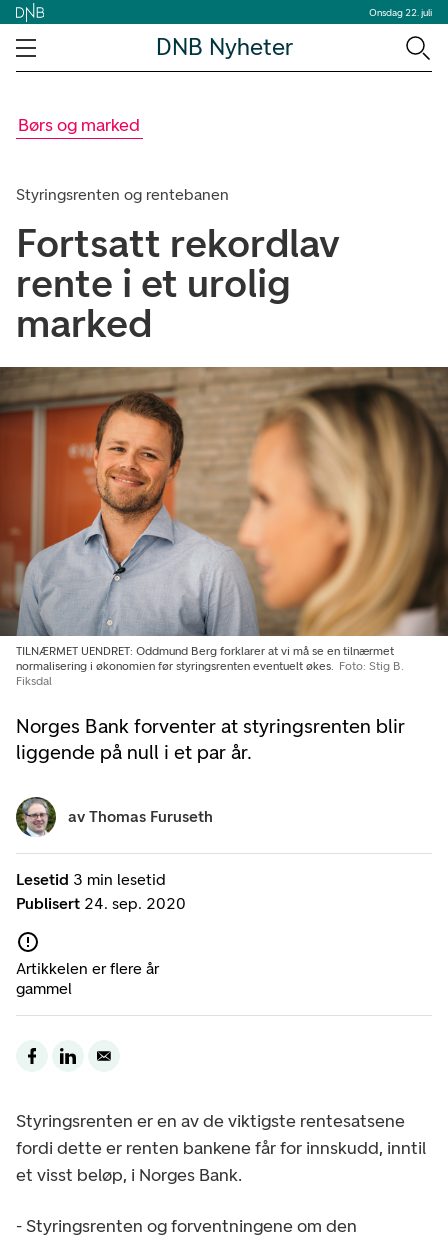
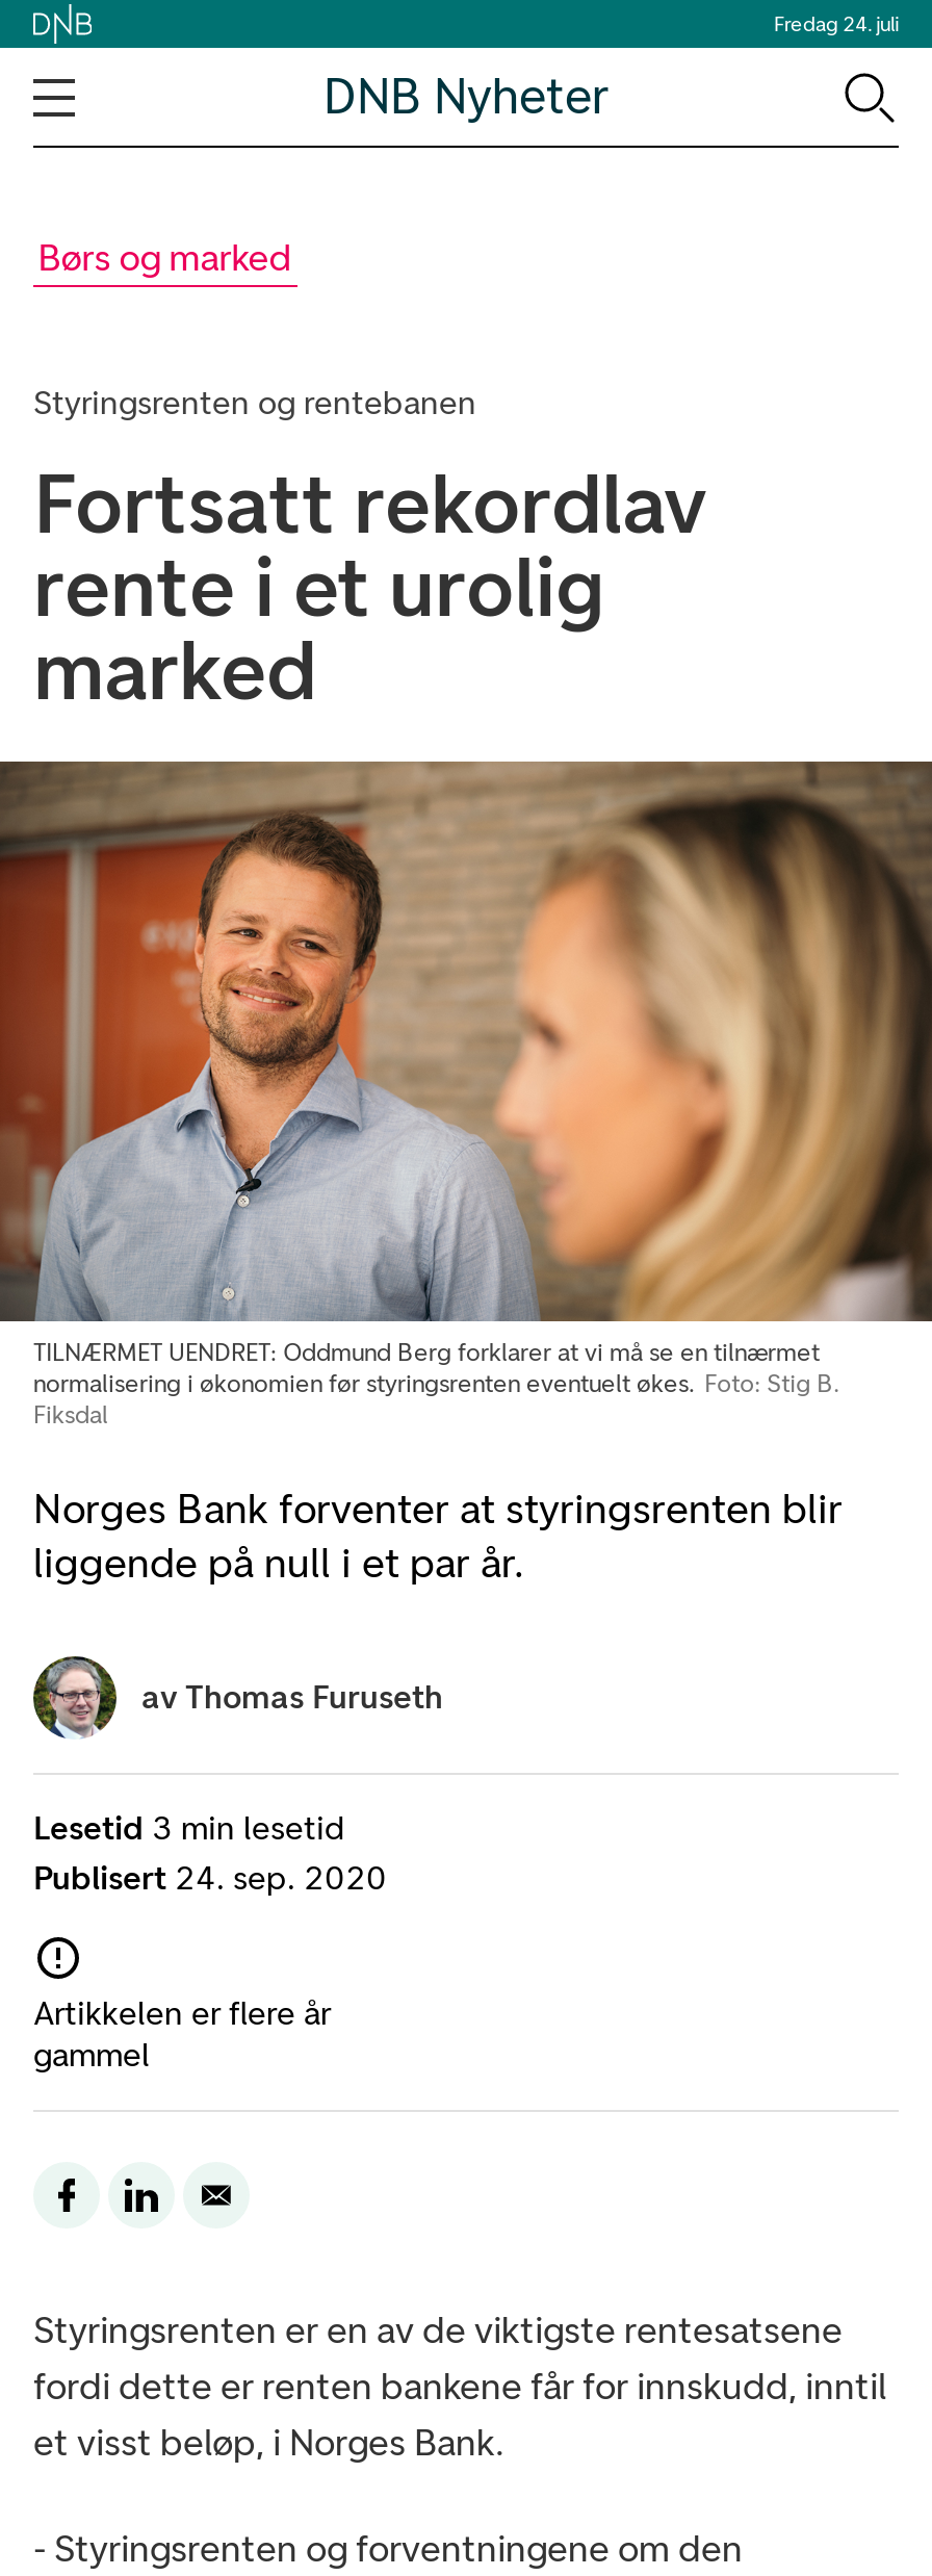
- Onsdag 22. juli
+ Fredag 24. juli
